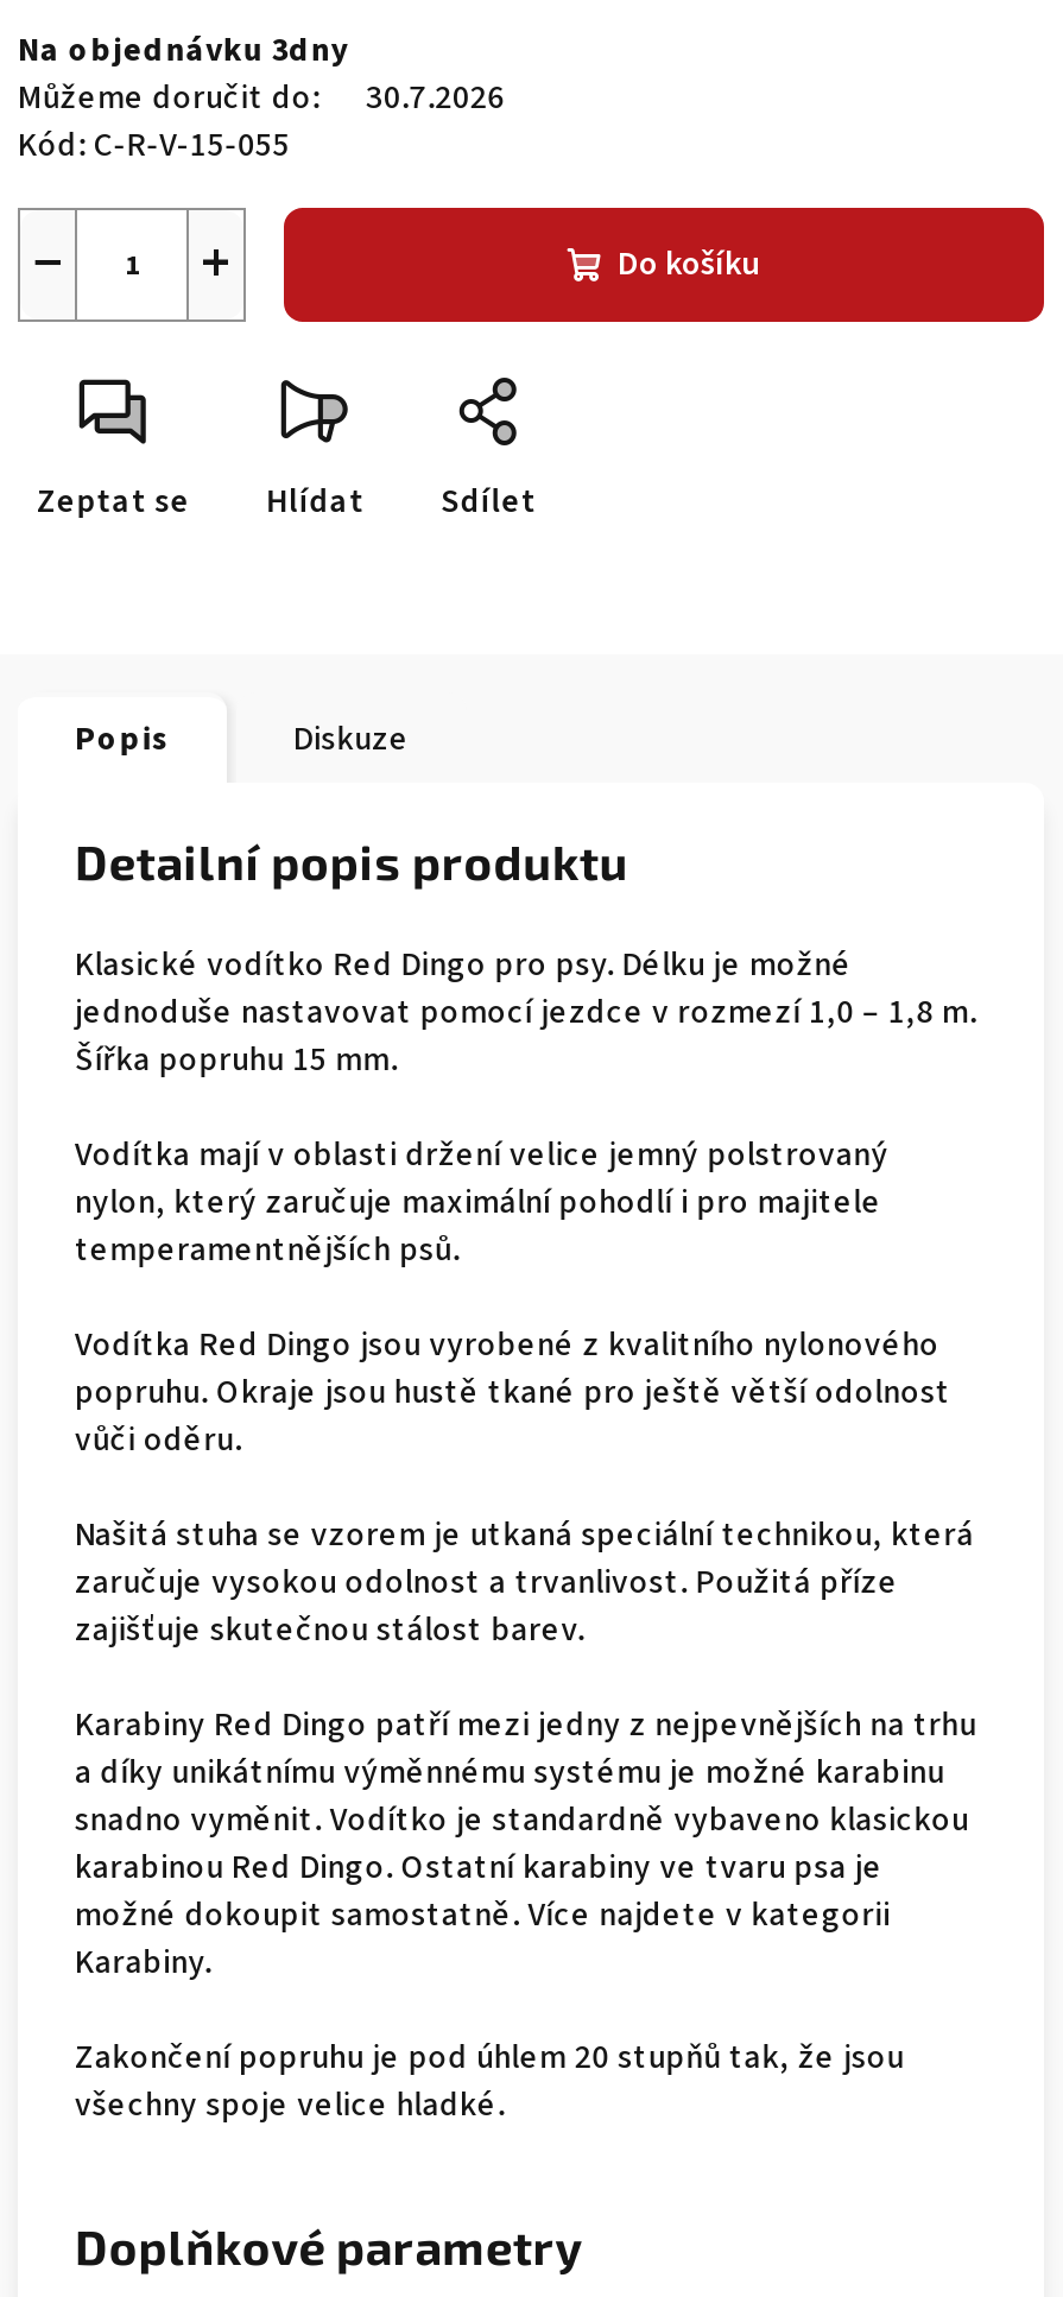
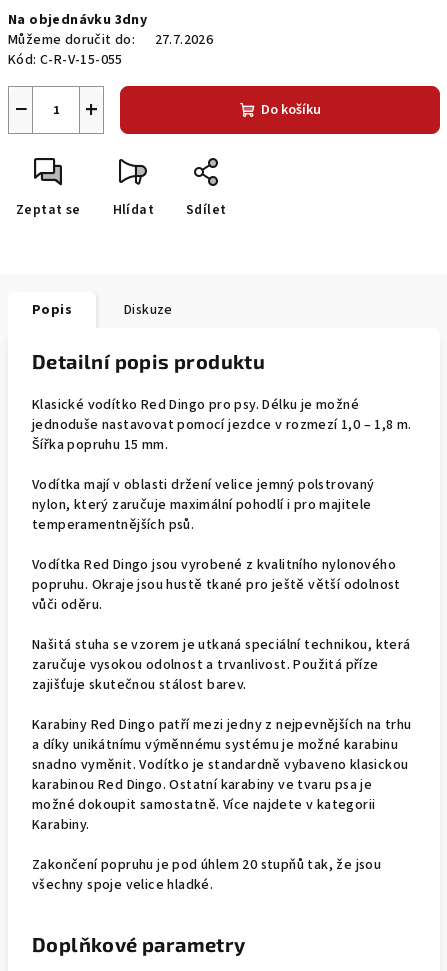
- Můžeme doručit do: 30.7.2026
+ Můžeme doručit do: 27.7.2026
